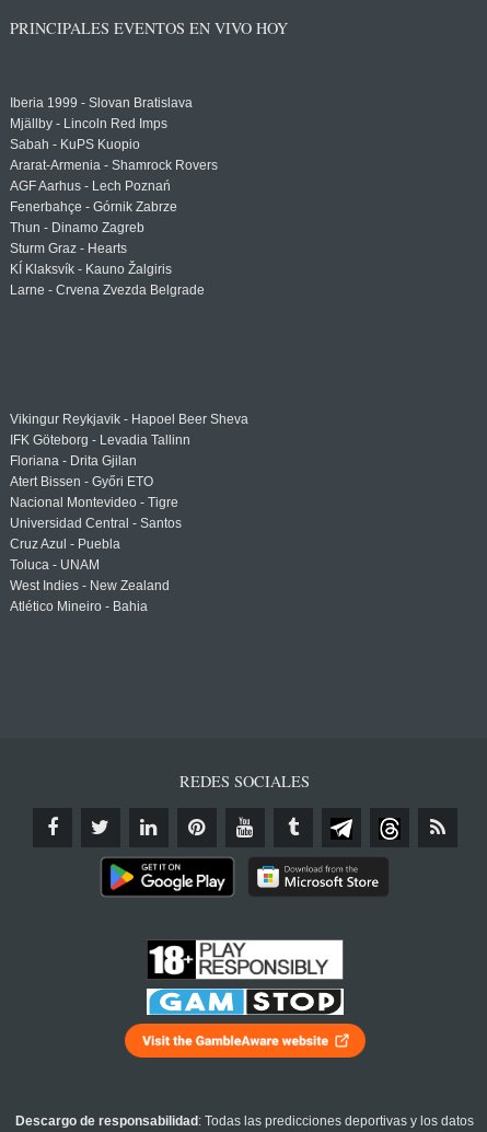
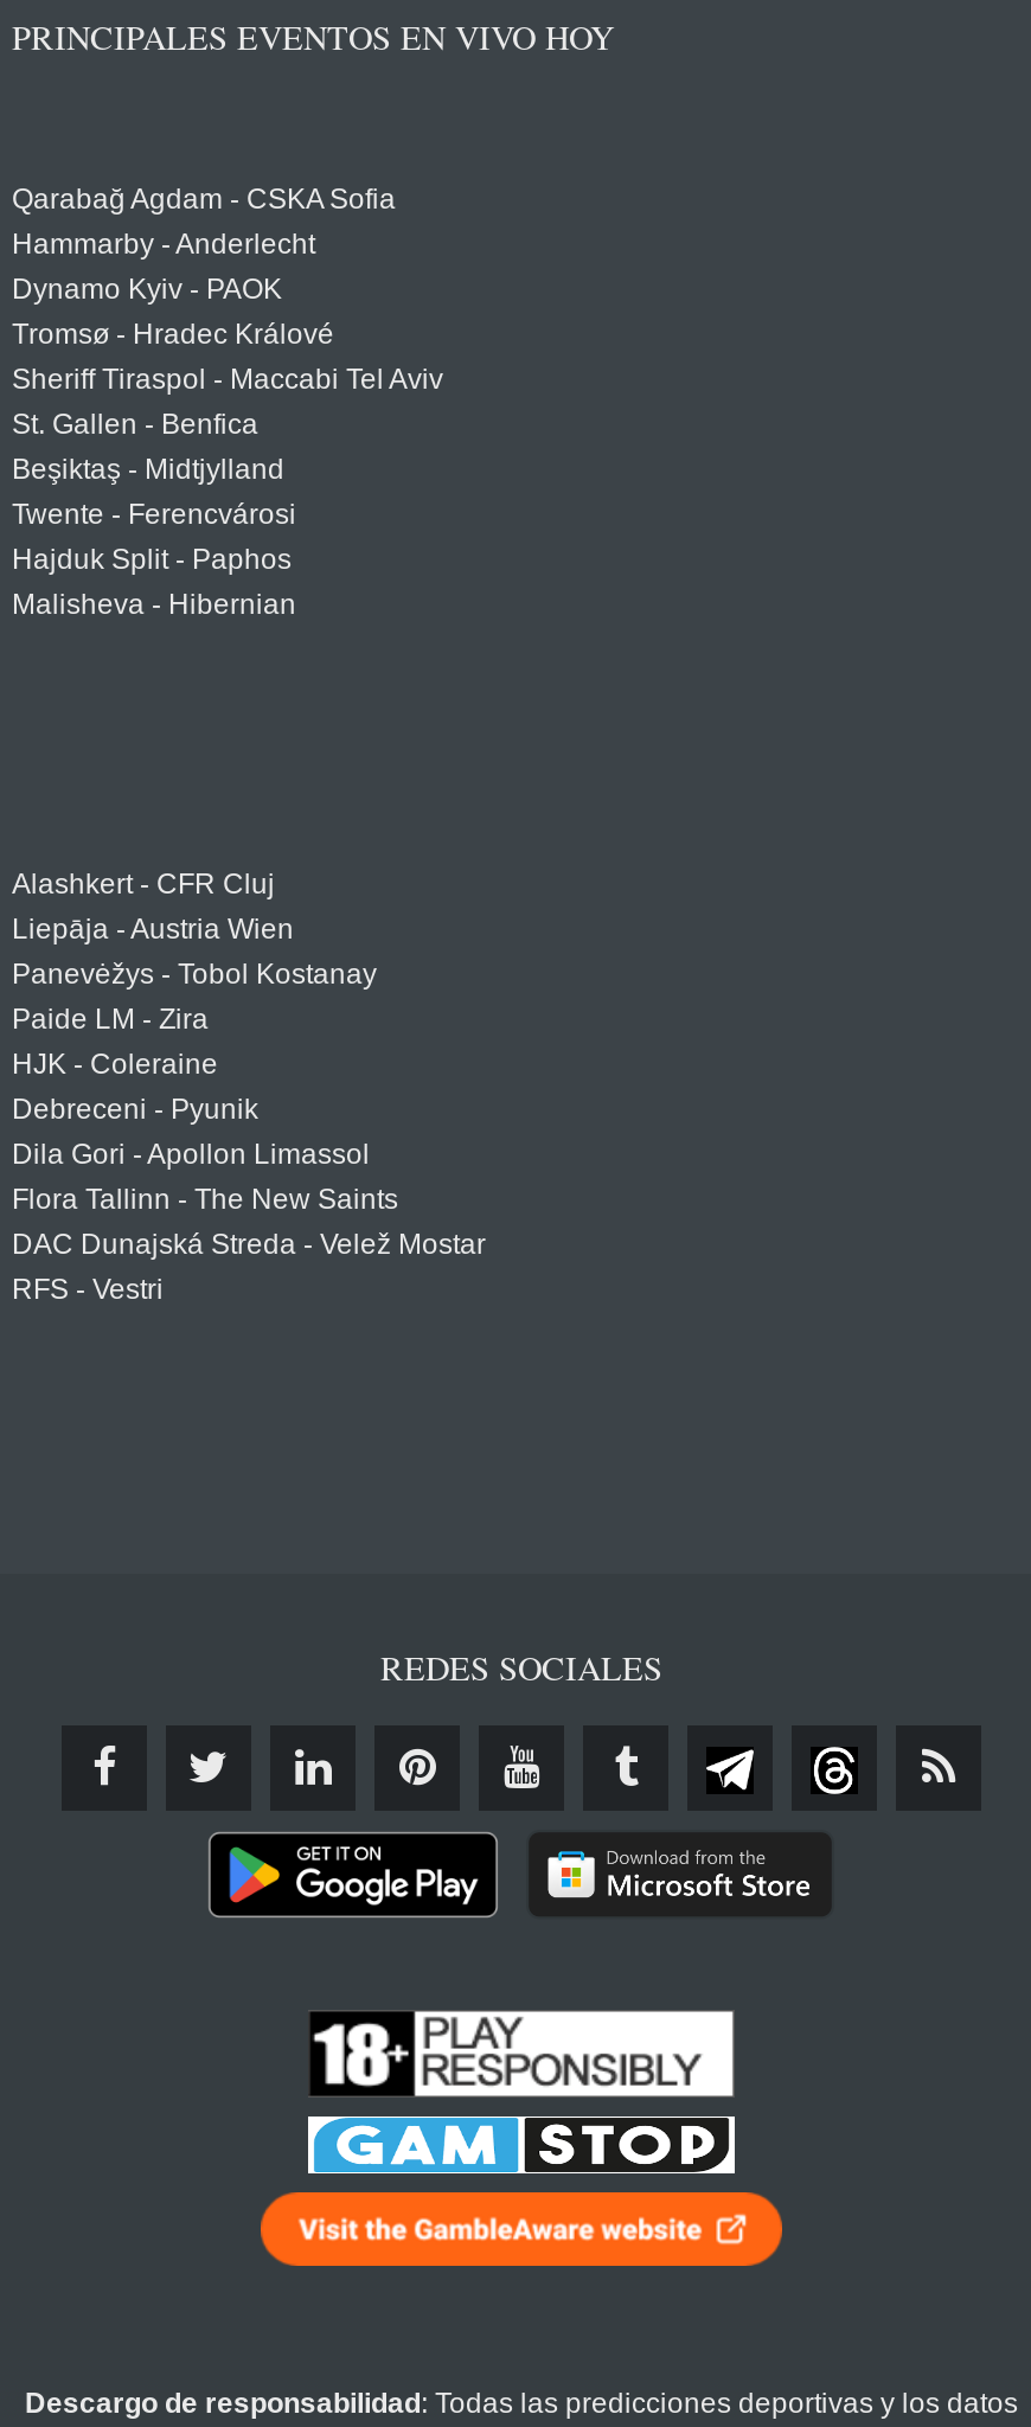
- Iberia 1999 - Slovan Bratislava
- Mjällby - Lincoln Red Imps
- Sabah - KuPS Kuopio
- Ararat-Armenia - Shamrock Rovers
- AGF Aarhus - Lech Poznań
- Fenerbahçe - Górnik Zabrze
- Thun - Dinamo Zagreb
- Sturm Graz - Hearts
- KÍ Klaksvík - Kauno Žalgiris
- Larne - Crvena Zvezda Belgrade
+ Qarabağ Agdam - CSKA Sofia
+ Hammarby - Anderlecht
+ Dynamo Kyiv - PAOK
+ Tromsø - Hradec Králové
+ Sheriff Tiraspol - Maccabi Tel Aviv
+ St. Gallen - Benfica
+ Beşiktaş - Midtjylland
+ Twente - Ferencvárosi
+ Hajduk Split - Paphos
+ Malisheva - Hibernian

- Vikingur Reykjavik - Hapoel Beer Sheva
- IFK Göteborg - Levadia Tallinn
- Floriana - Drita Gjilan
- Atert Bissen - Győri ETO
- Nacional Montevideo - Tigre
- Universidad Central - Santos
- Cruz Azul - Puebla
- Toluca - UNAM
- West Indies - New Zealand
- Atlético Mineiro - Bahia
+ Alashkert - CFR Cluj
+ Liepāja - Austria Wien
+ Panevėžys - Tobol Kostanay
+ Paide LM - Zira
+ HJK - Coleraine
+ Debreceni - Pyunik
+ Dila Gori - Apollon Limassol
+ Flora Tallinn - The New Saints
+ DAC Dunajská Streda - Velež Mostar
+ RFS - Vestri
